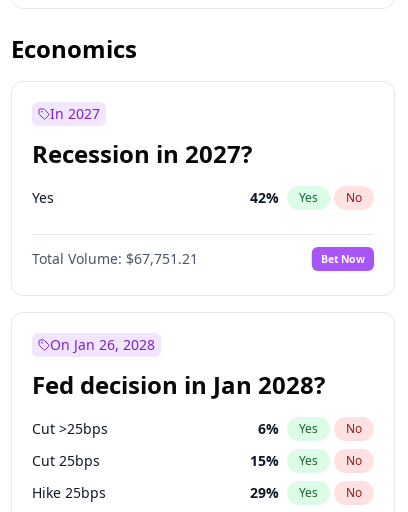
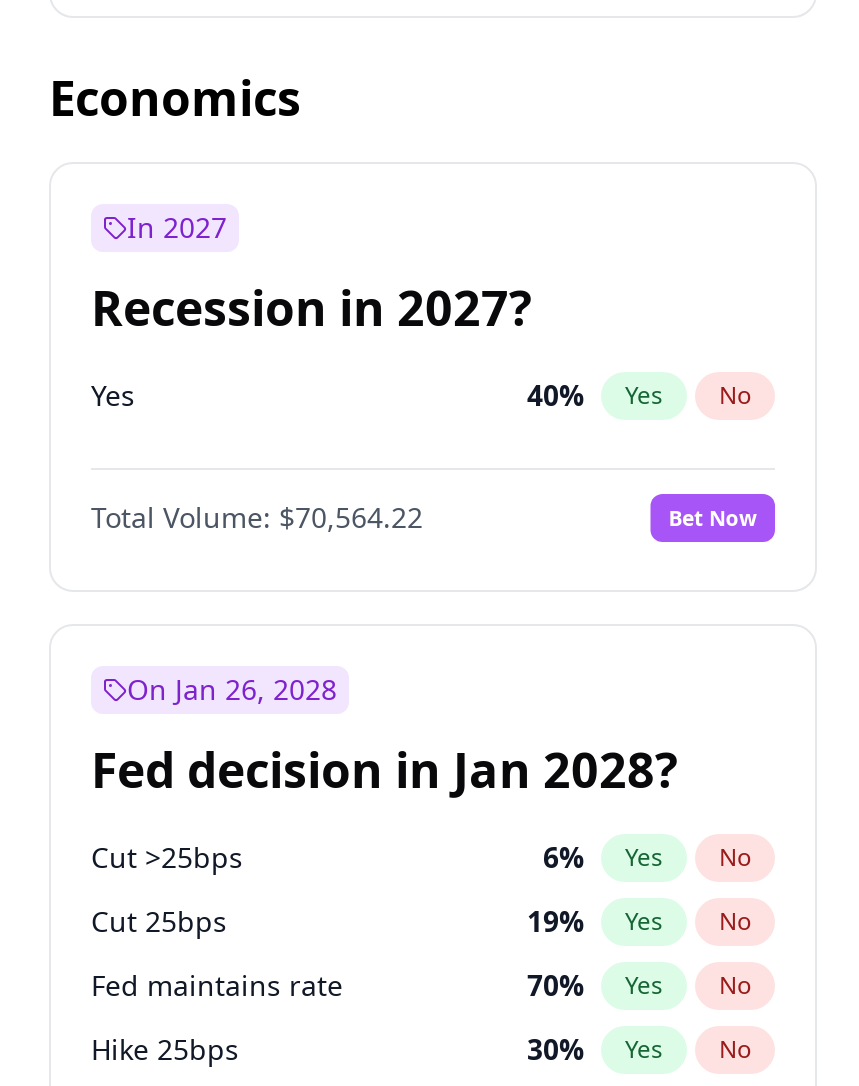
- 42% Yes No
+ 40% Yes No

- Total Volume: $67,751.21
+ Total Volume: $70,564.22

- 15%
+ 19%
+ Yes
+ No
+ Fed maintains rate
+ 70%

- 29% Yes No
+ 30% Yes No
